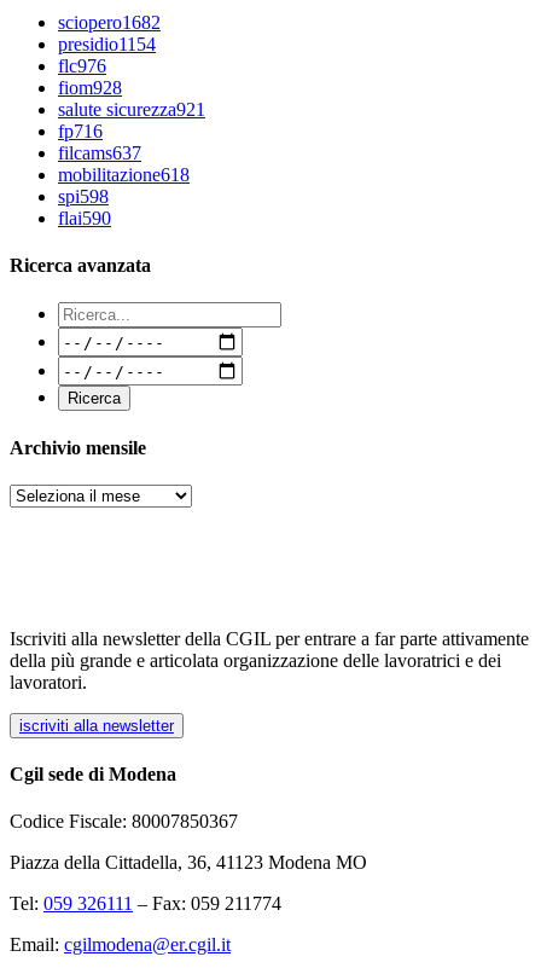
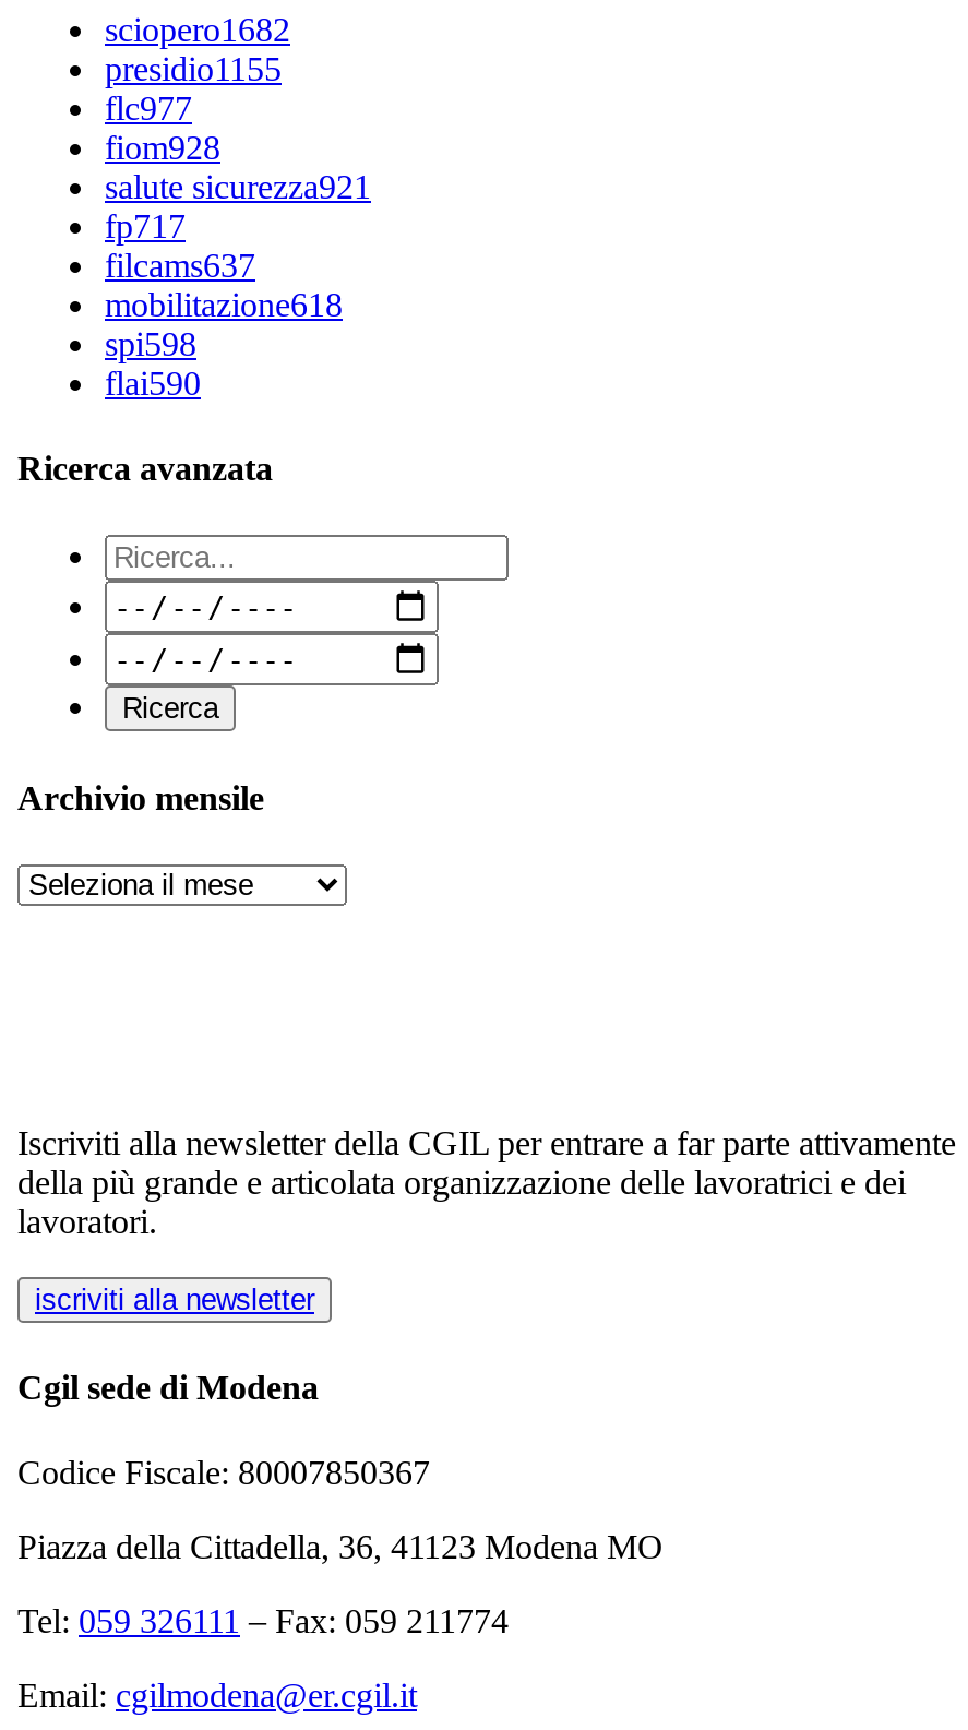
- presidio1154
+ presidio1155

- flc976
+ flc977

- fp716
+ fp717
